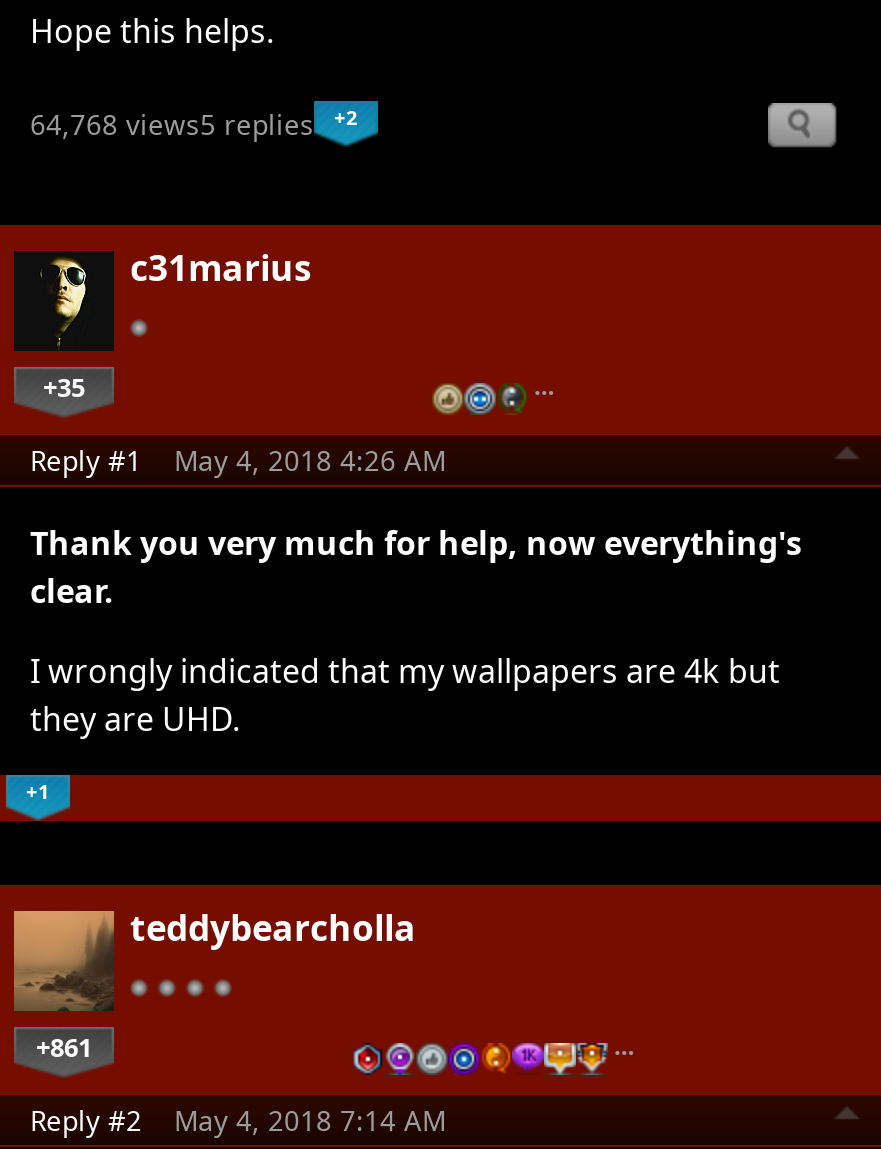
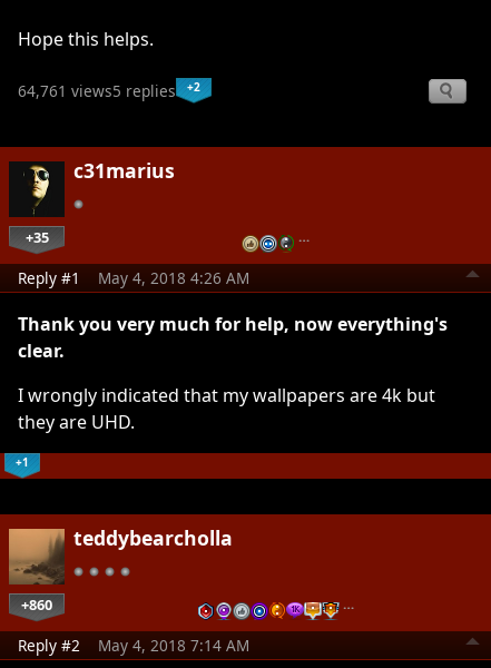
- 64,768 views5 replies
+ 64,761 views5 replies

- +861
+ +860
